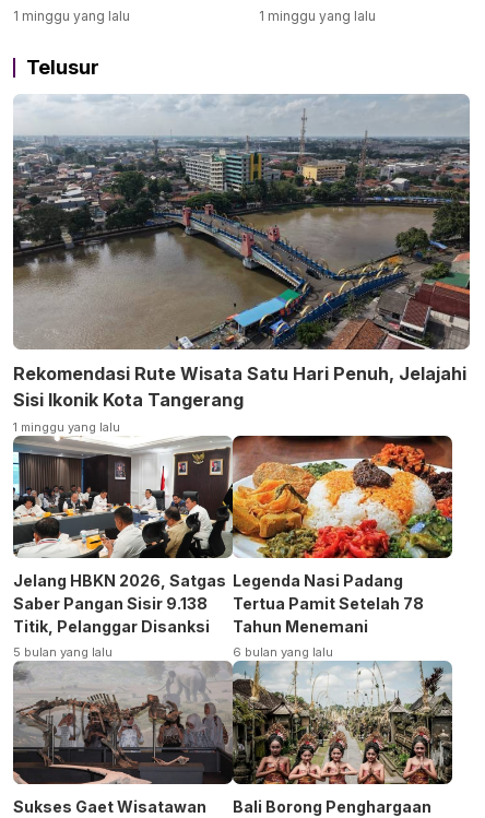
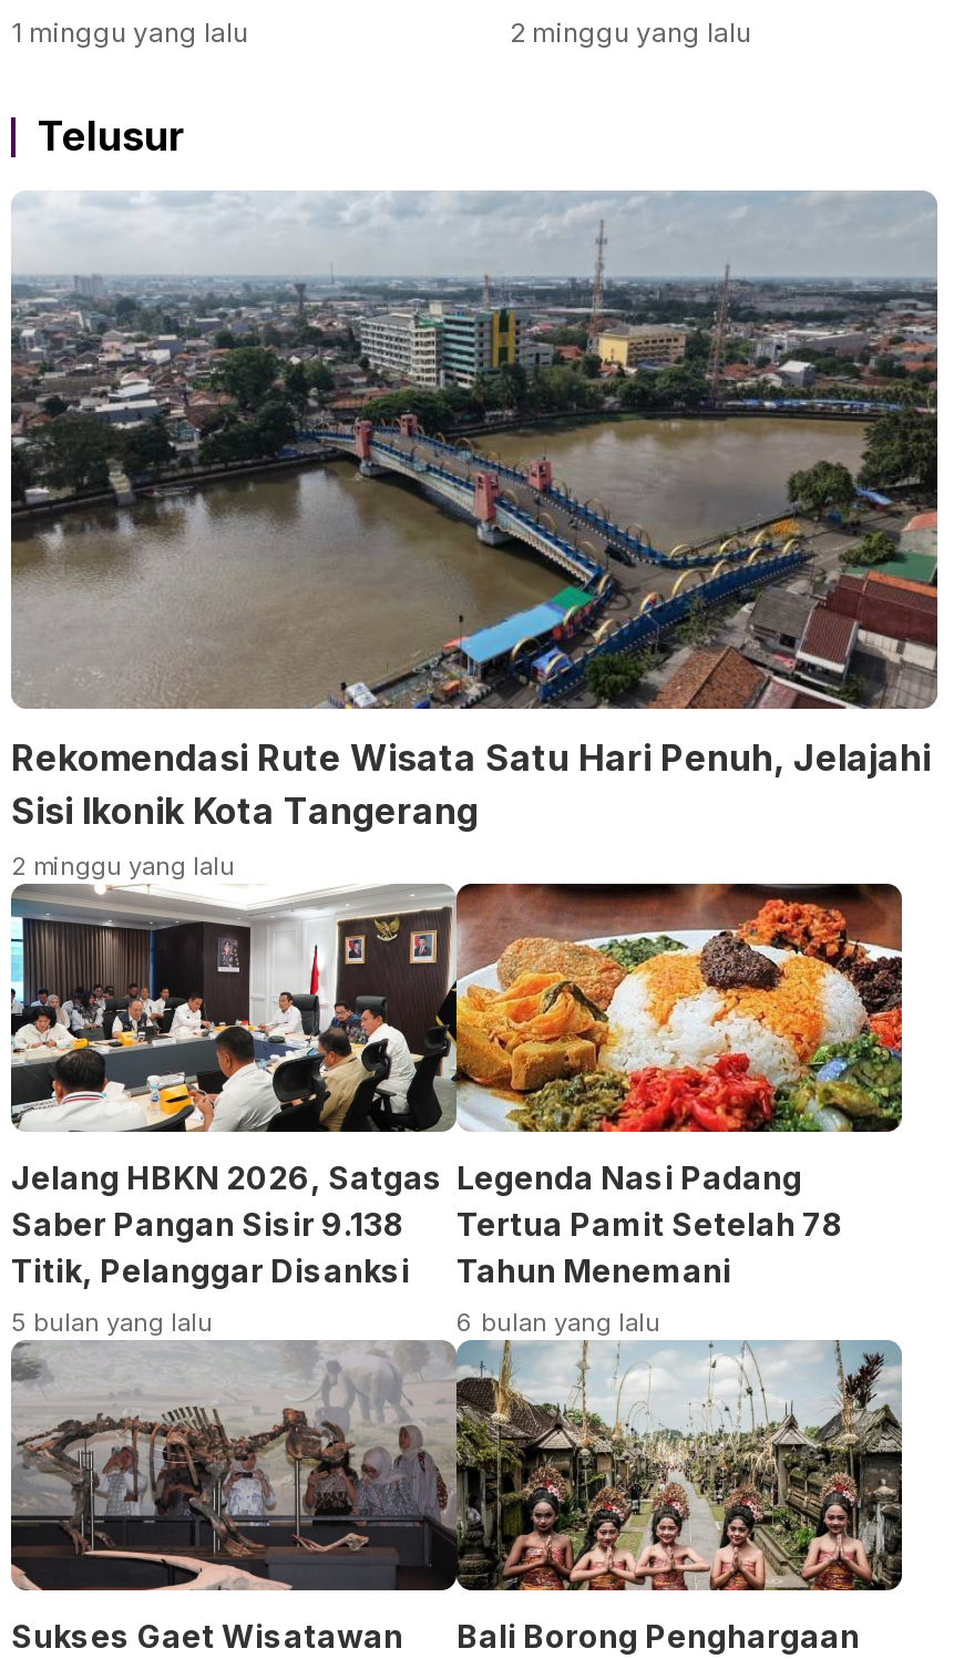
- 1 minggu yang lalu
+ 2 minggu yang lalu

- 1 minggu yang lalu
+ 2 minggu yang lalu
